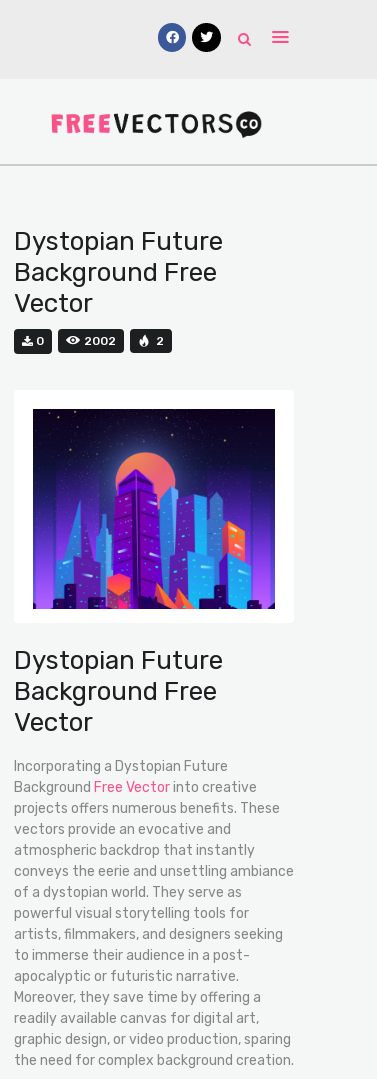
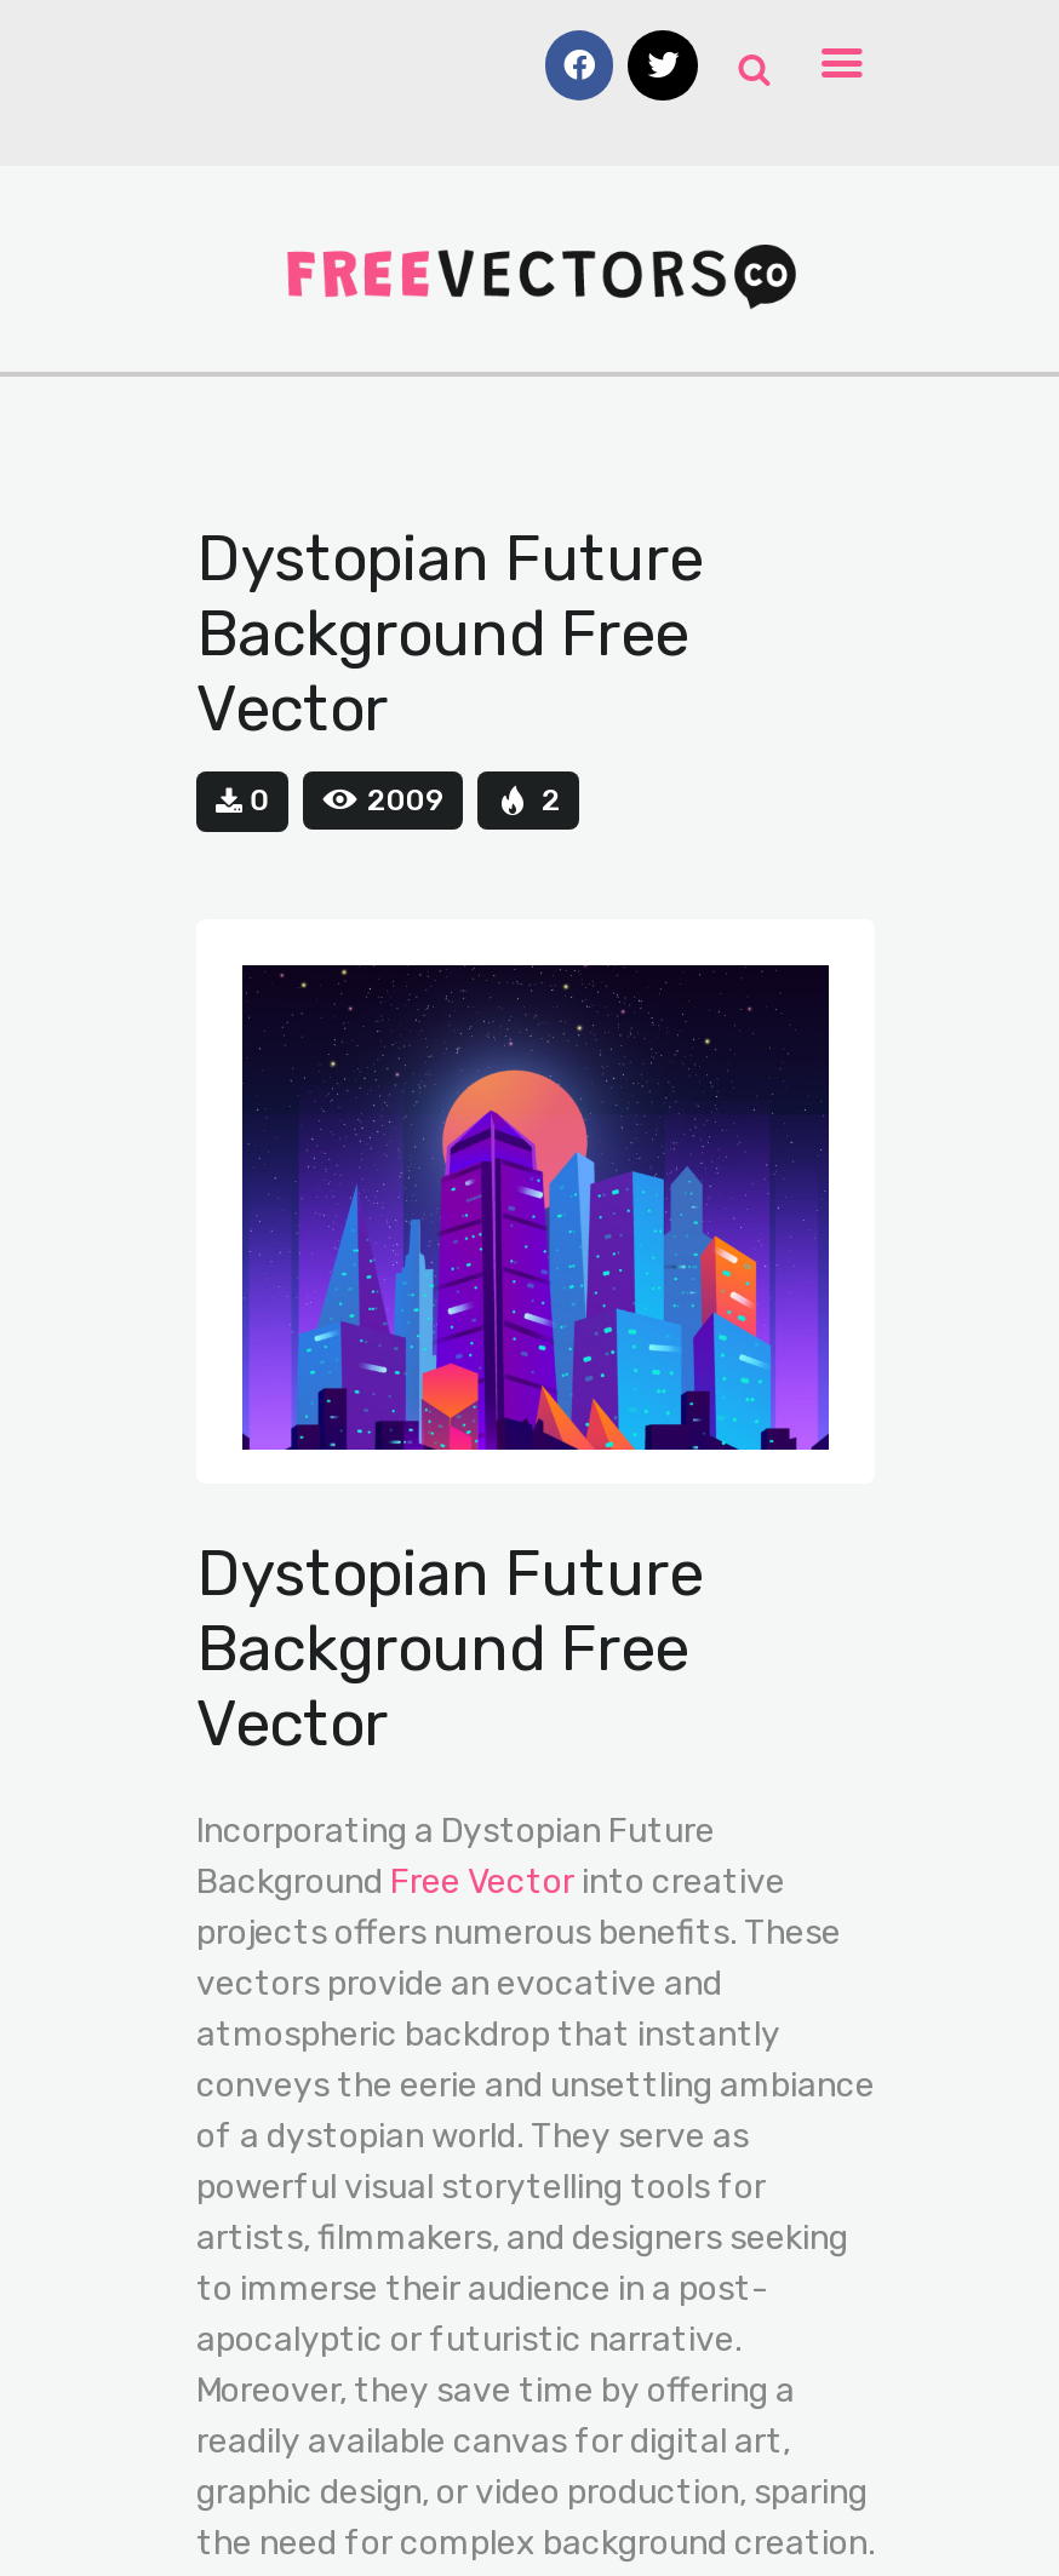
- 2002
+ 2009
